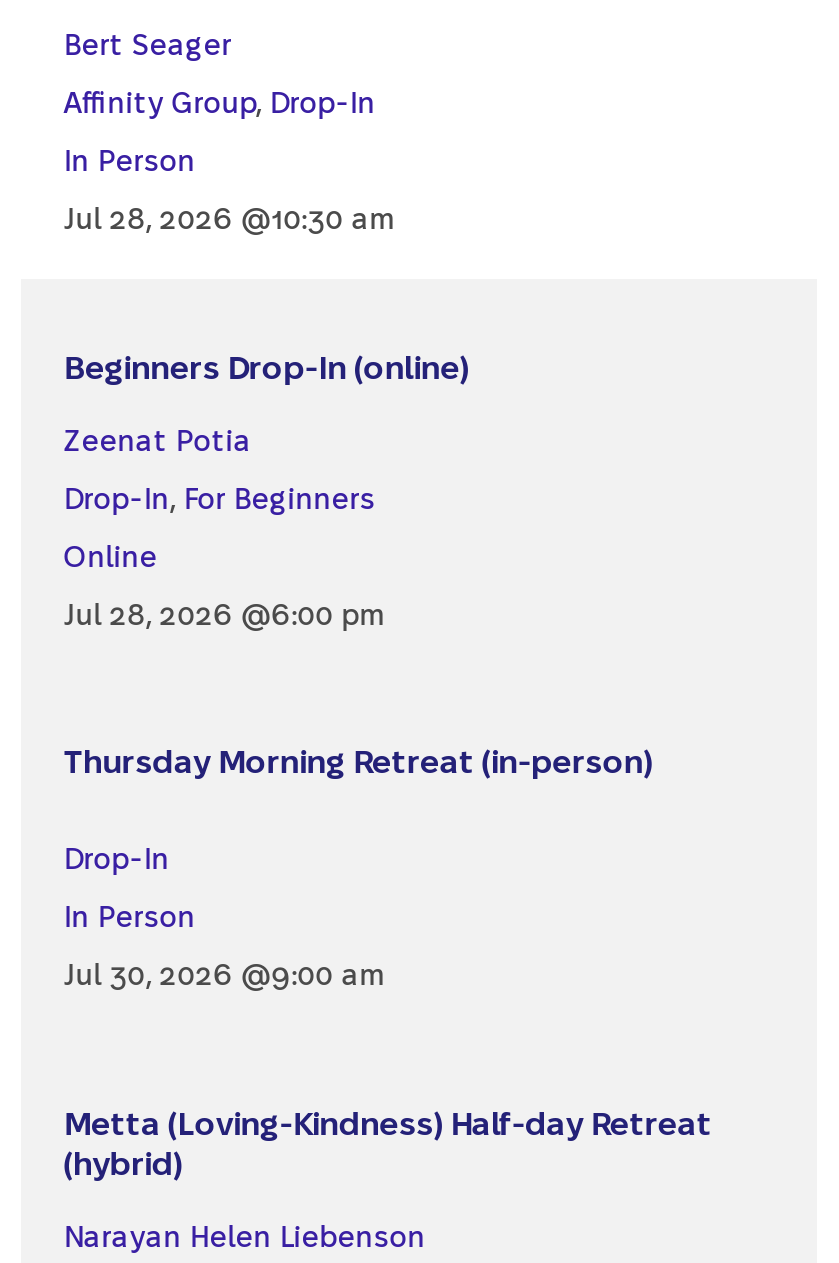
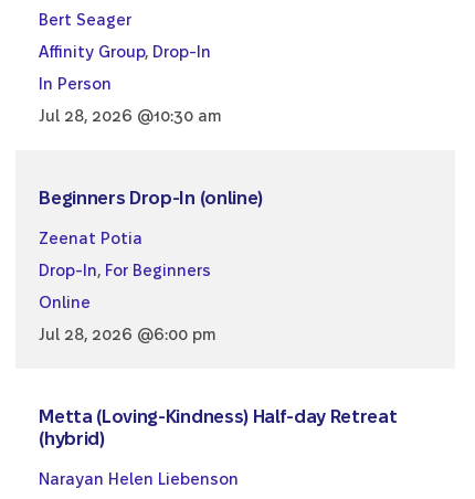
- Thursday Morning Retreat (in-person)
- Drop-In
- In Person
- Jul 30, 2026 @9:00 am
